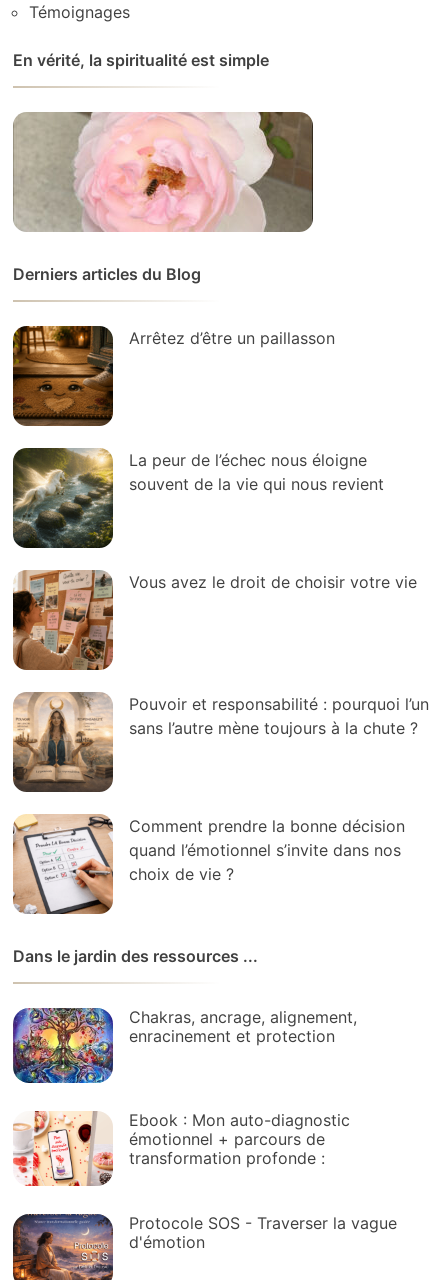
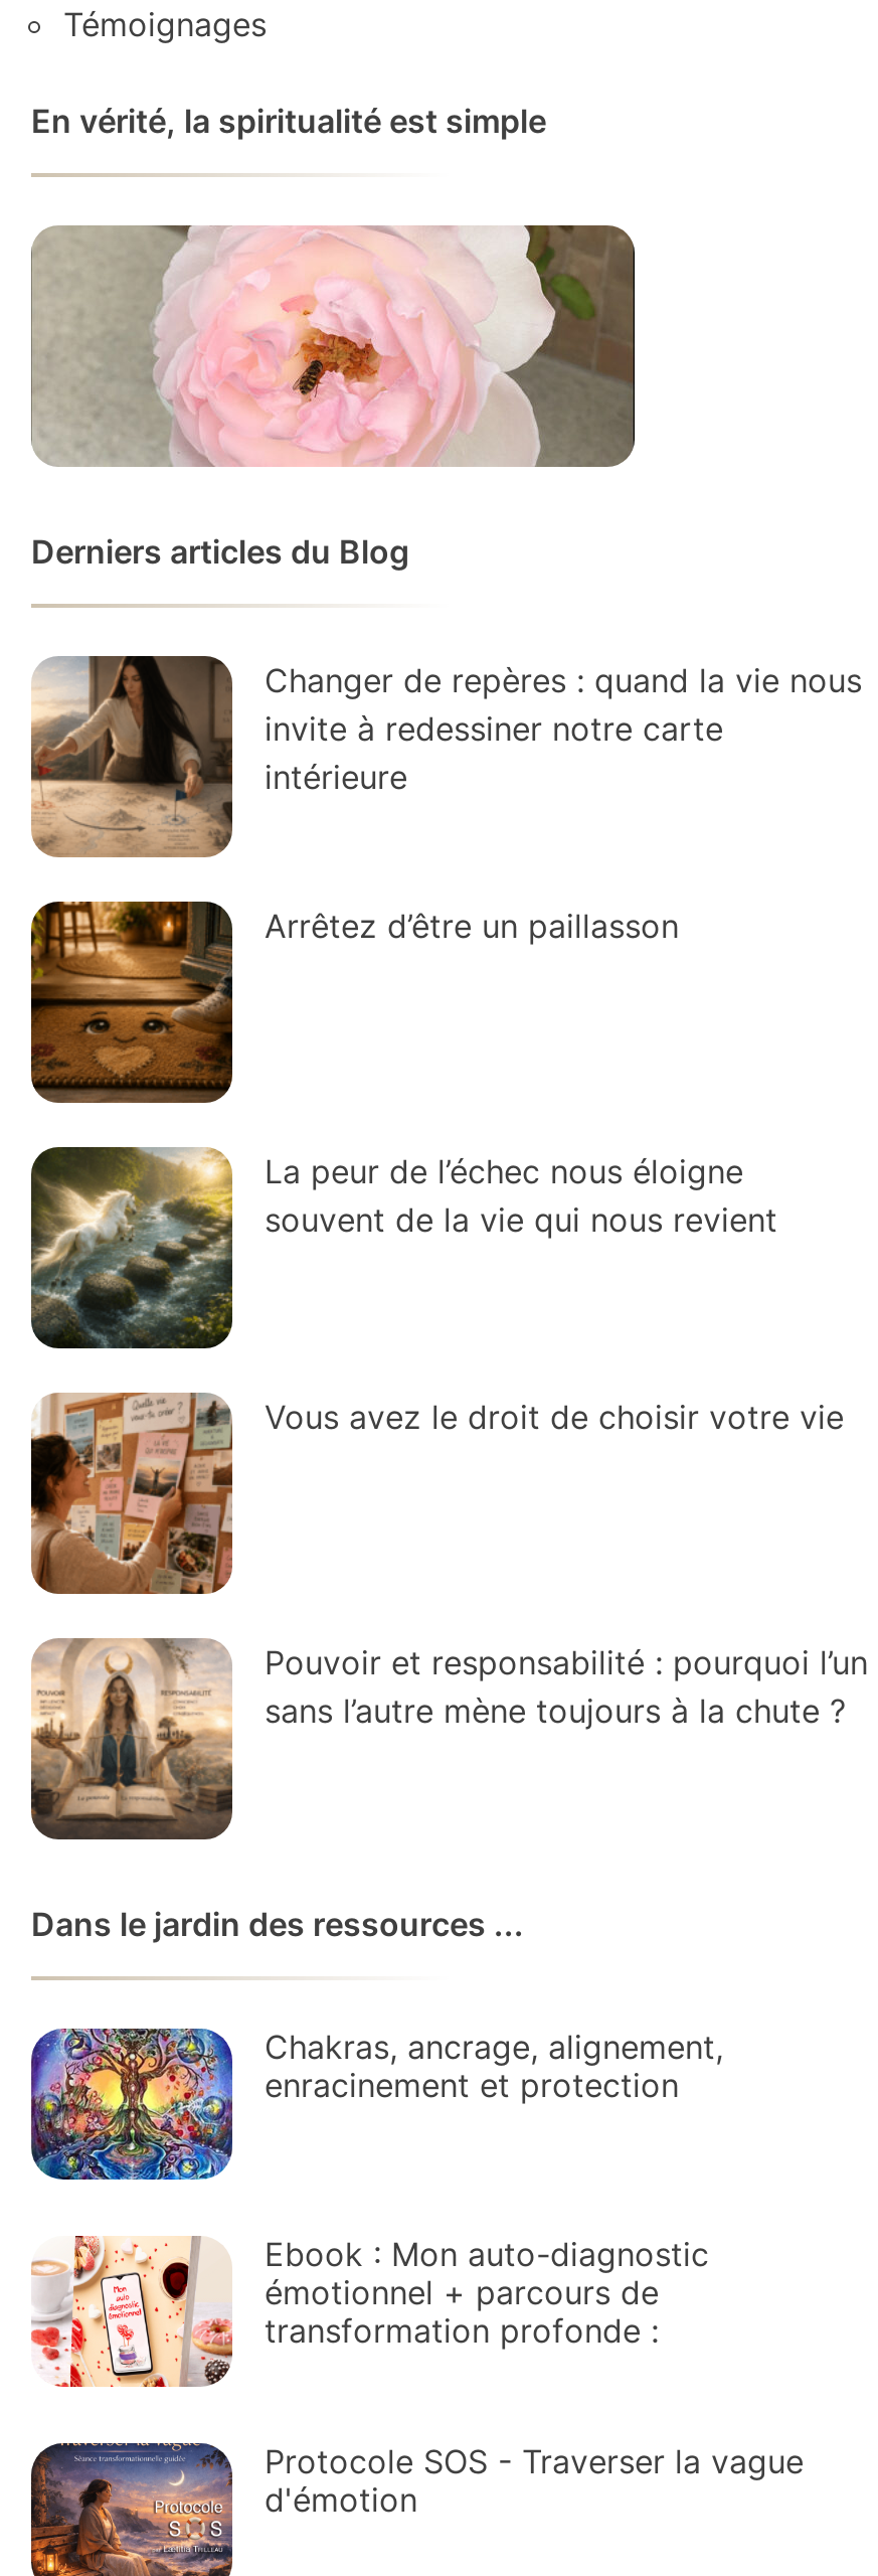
+ [image]
+ Changer de repères : quand la vie nous
+ invite à redessiner notre carte
+ intérieure

moved down: [image] | Arrêtez d’être un paillasson | La peur de l’échec nous éloigne | souvent de la vie qui nous revient | Vous avez le droit de choisir votre vie | Pouvoir et responsabilité : pourquoi l’un | sans l’autre mène toujours à la chute ?

moved down: [image]

- [image]
- Comment prendre la bonne décision
- quand l’émotionnel s’invite dans nos
- choix de vie ?
